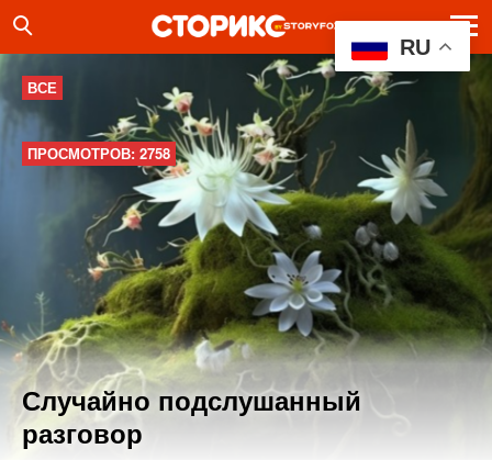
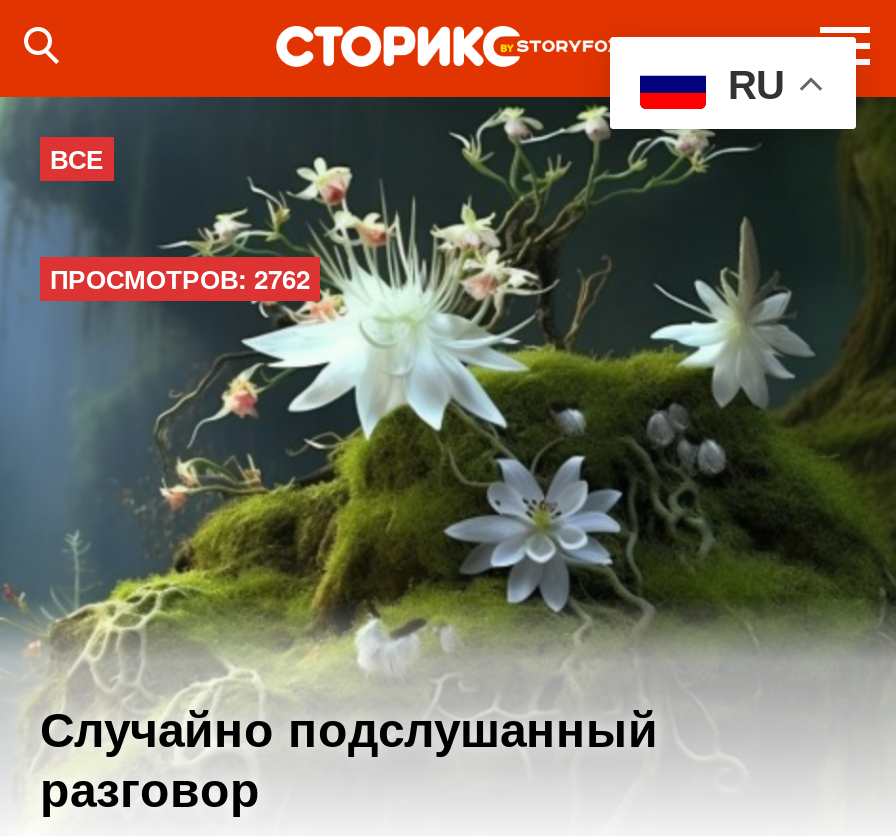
- ПРОСМОТРОВ: 2758
+ ПРОСМОТРОВ: 2762
